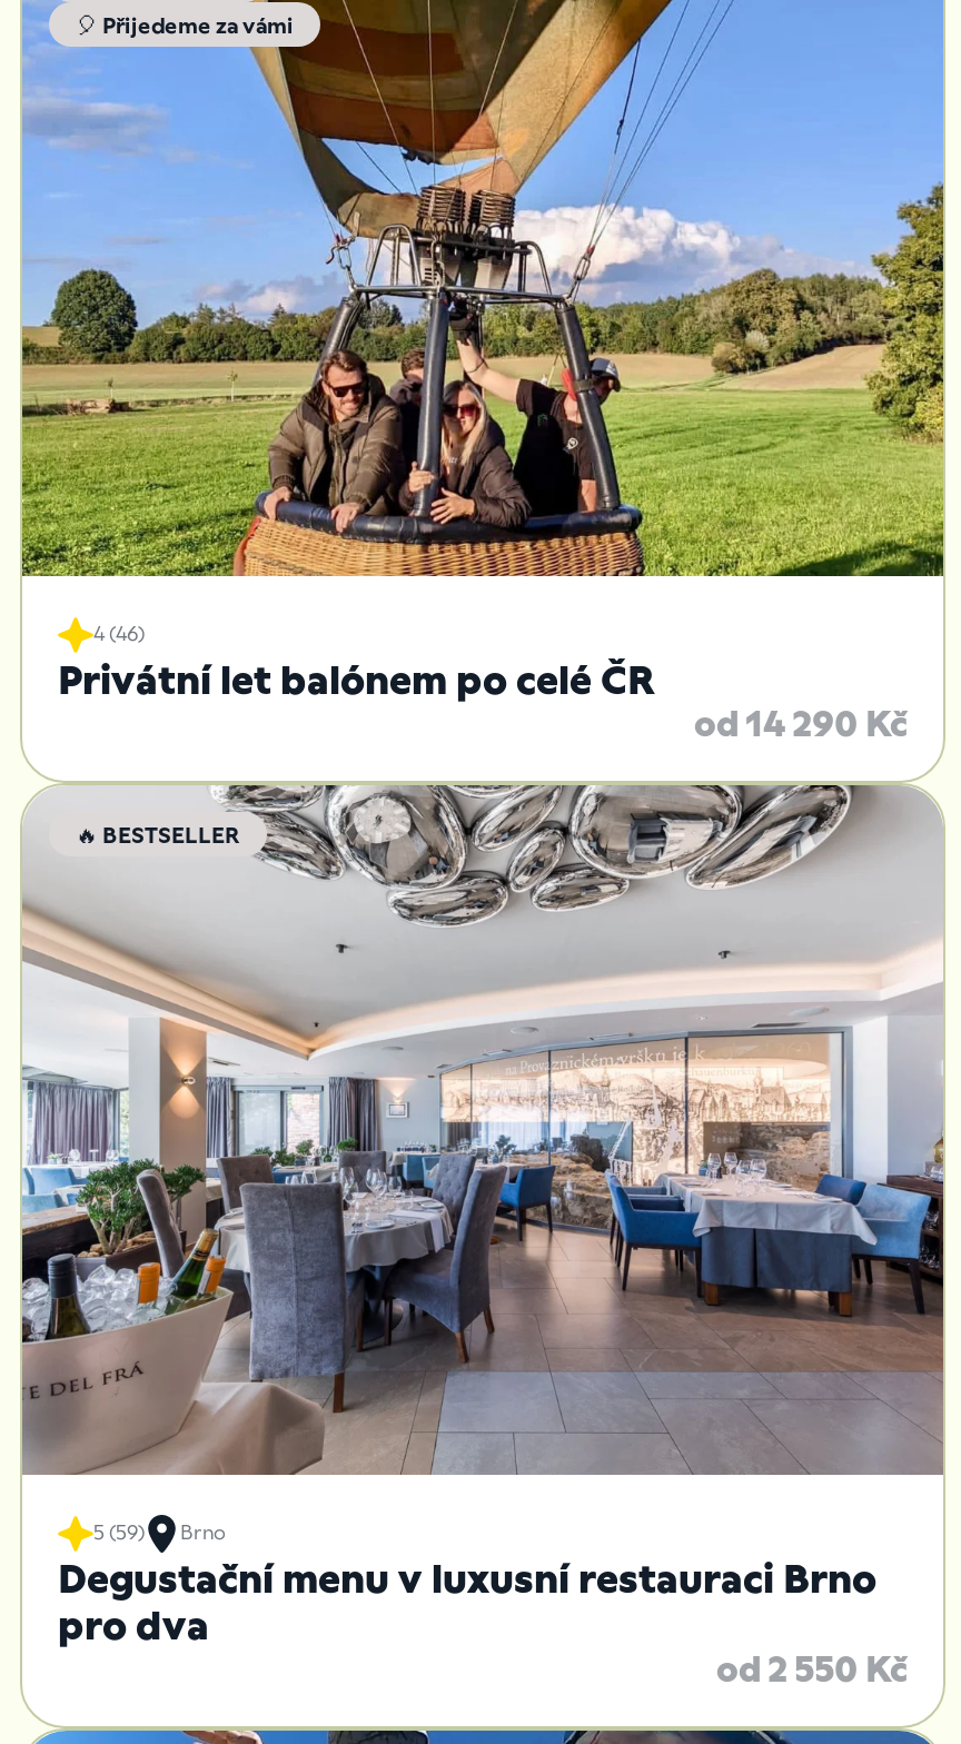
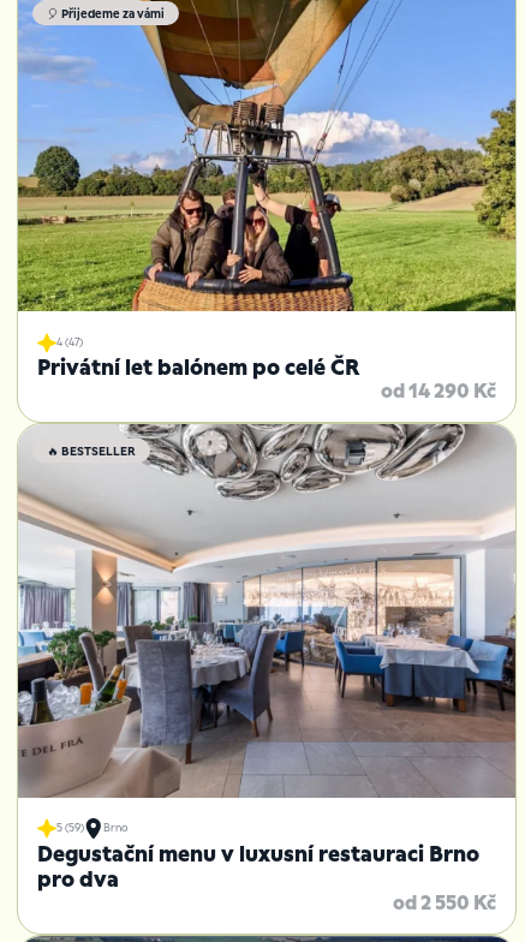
- 4 (46)
+ 4 (47)
